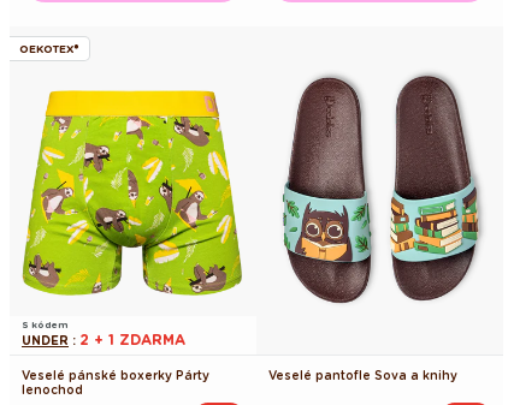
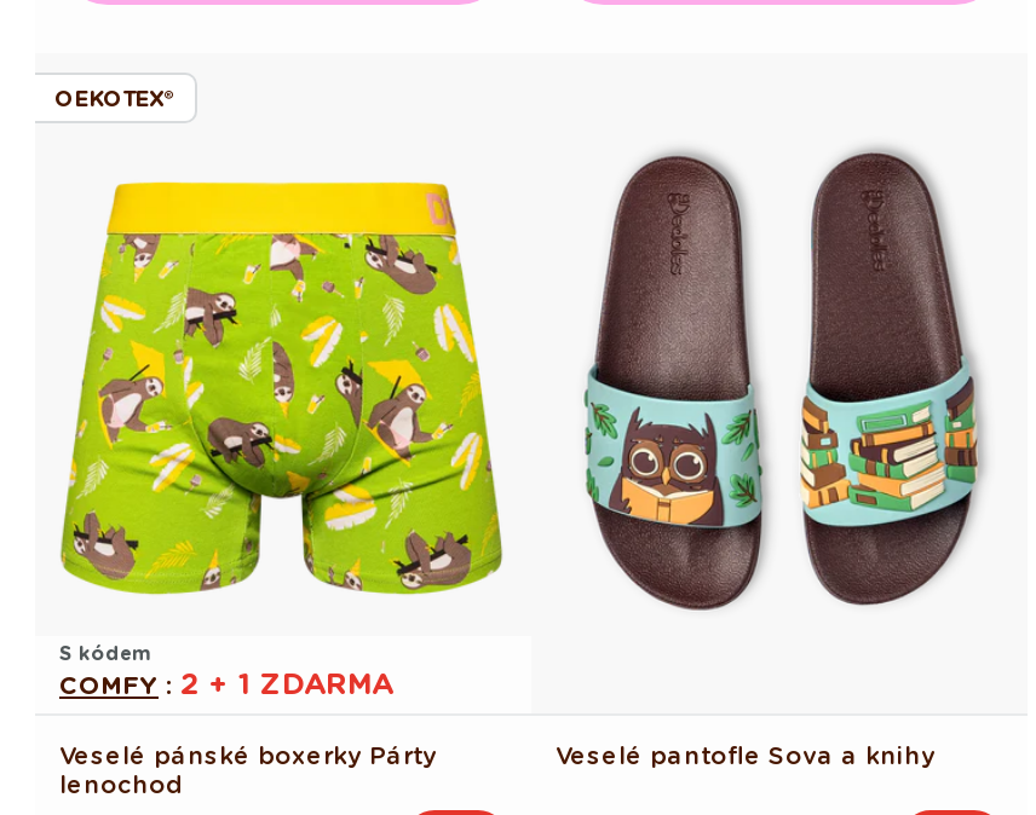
- UNDER: 2 + 1 ZDARMA
+ COMFY: 2 + 1 ZDARMA
